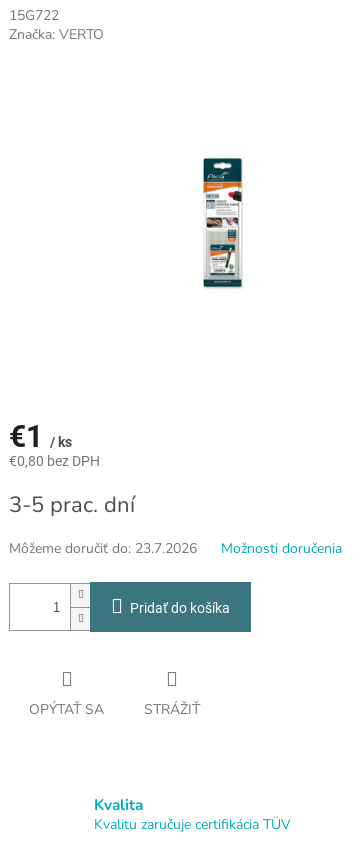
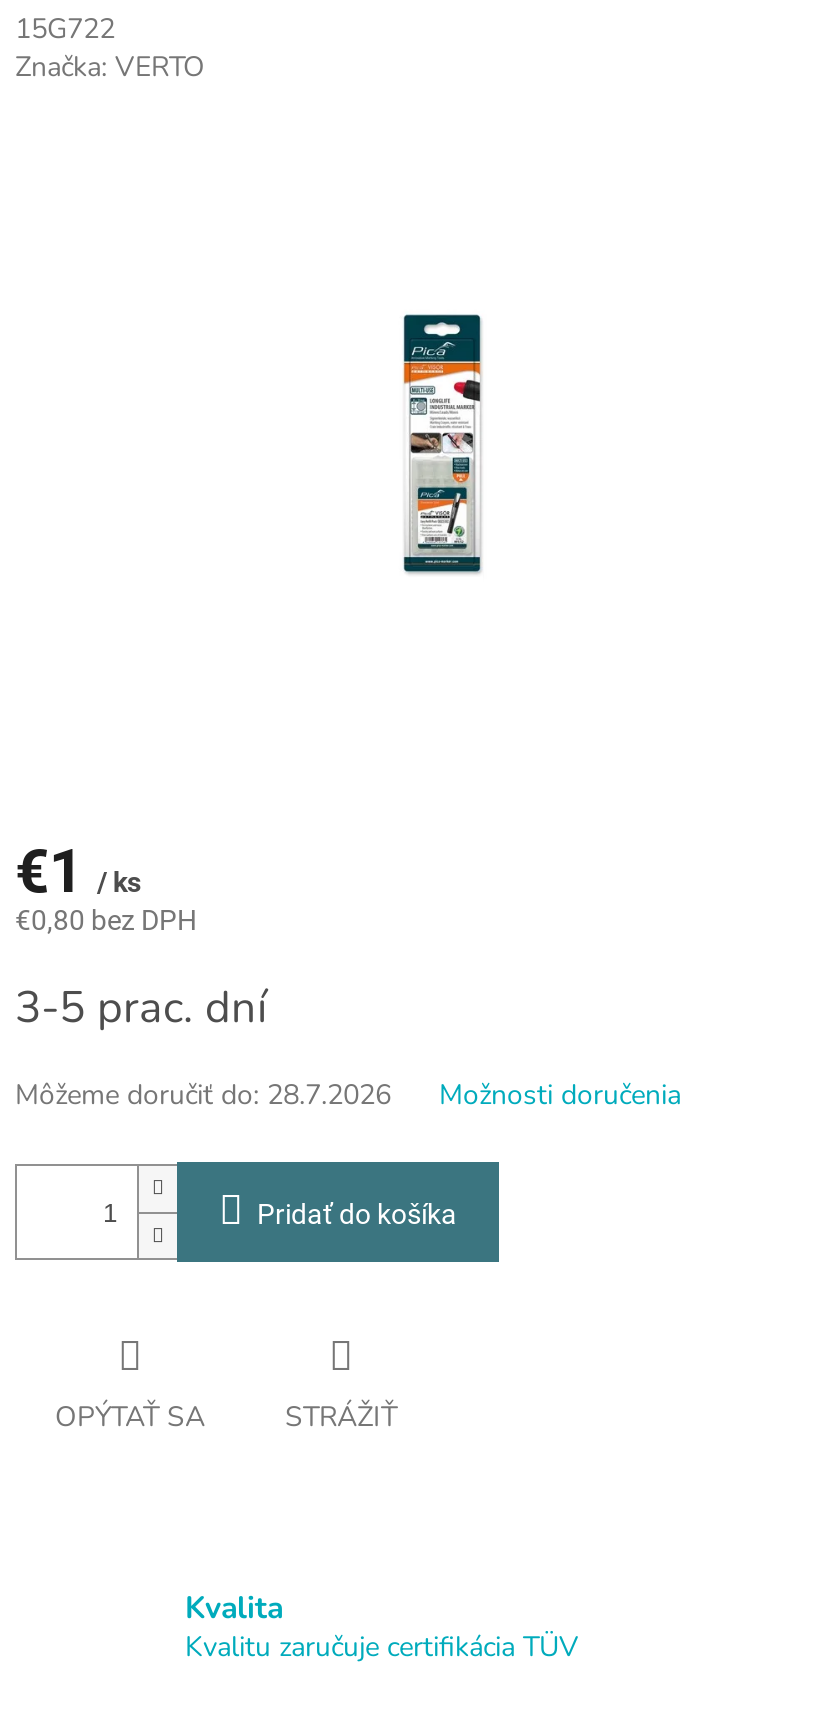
- Môžeme doručiť do: 23.7.2026
+ Môžeme doručiť do: 28.7.2026
